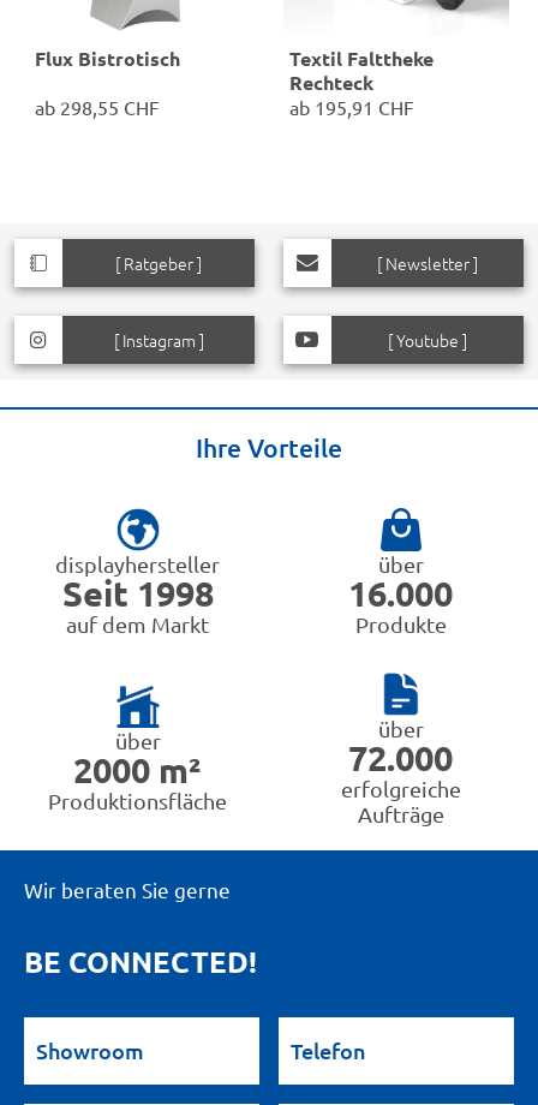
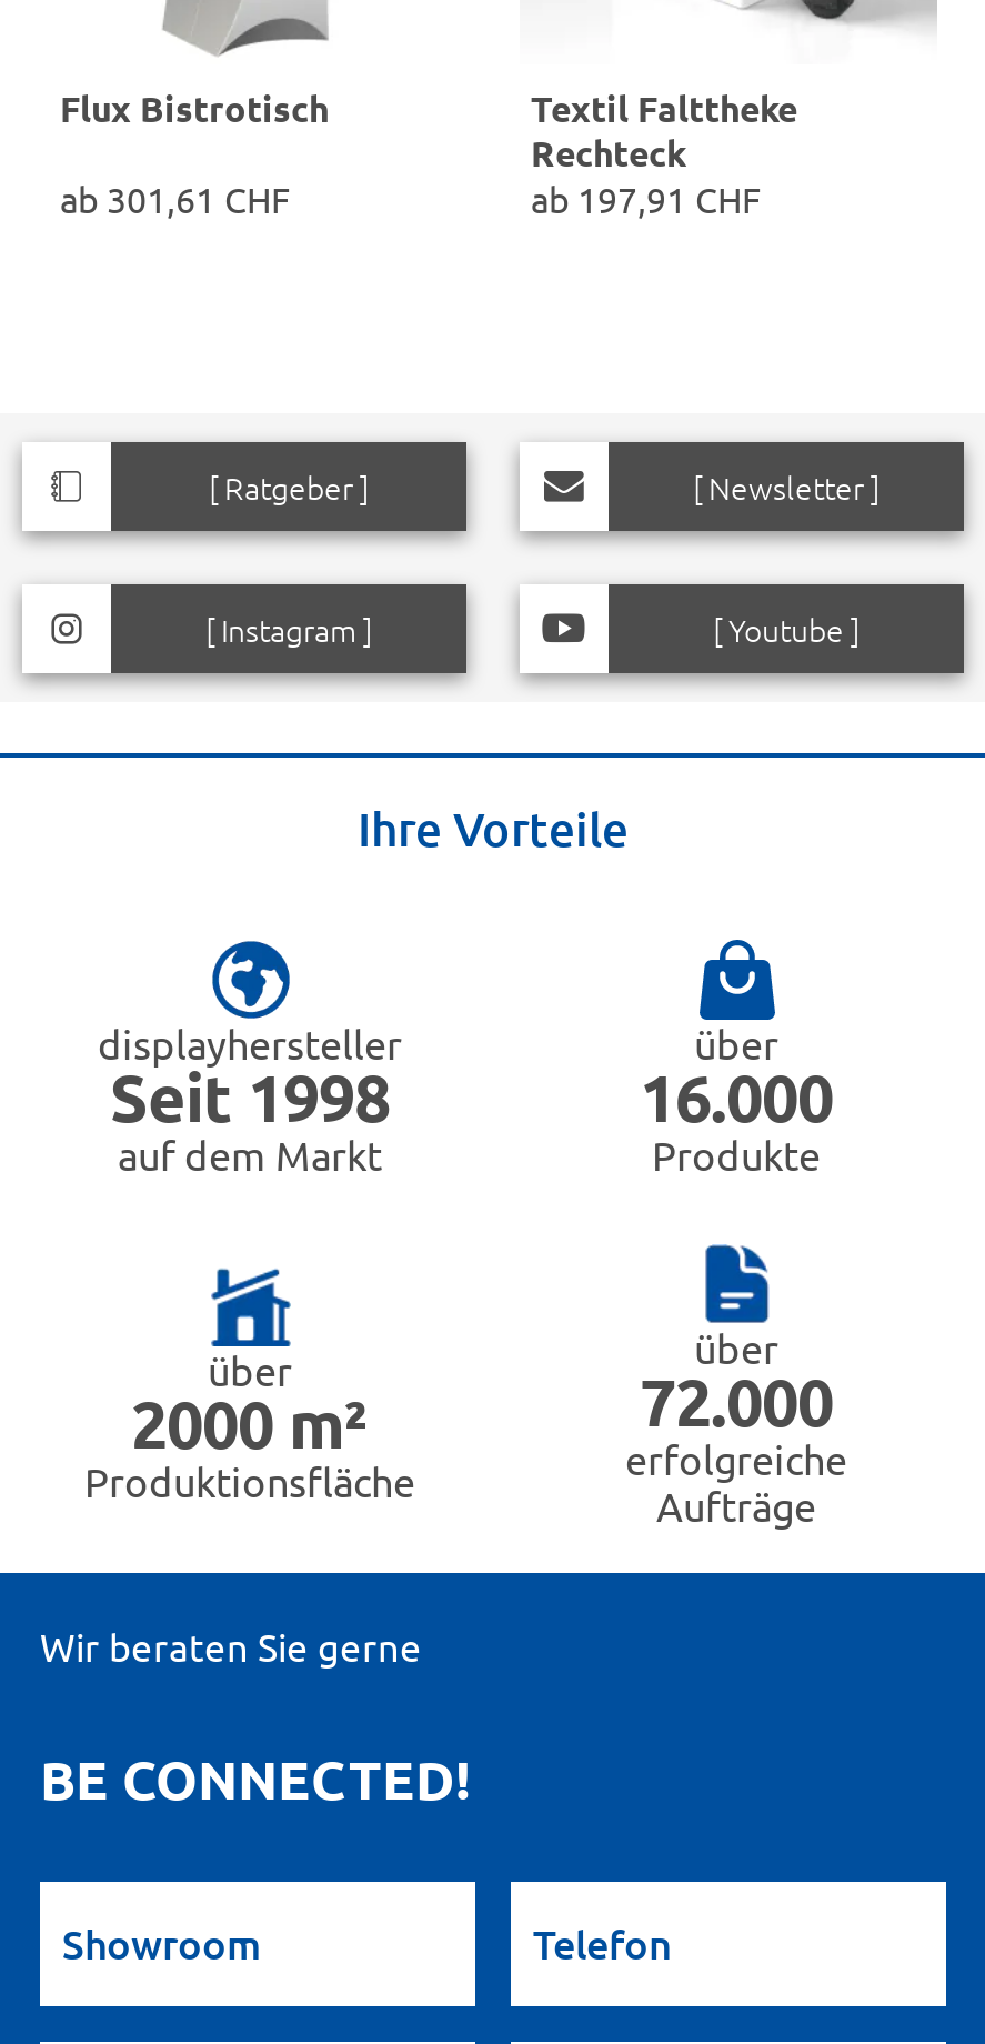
- ab 298,55 CHF
+ ab 301,61 CHF

- ab 195,91 CHF
+ ab 197,91 CHF
